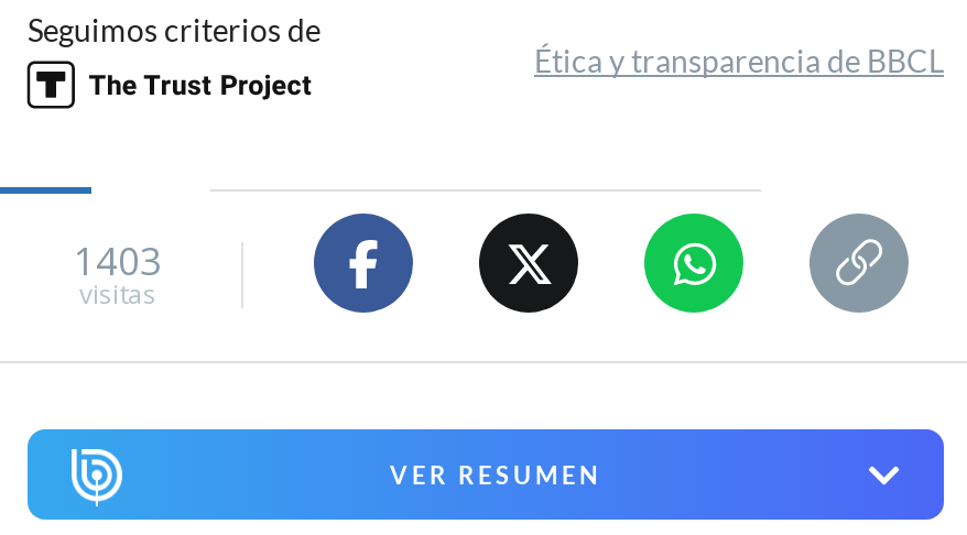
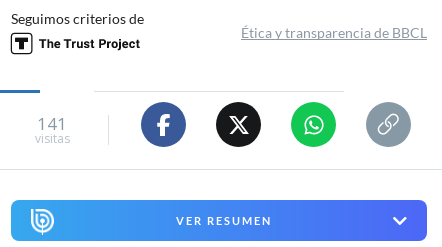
- 1403
+ 141
